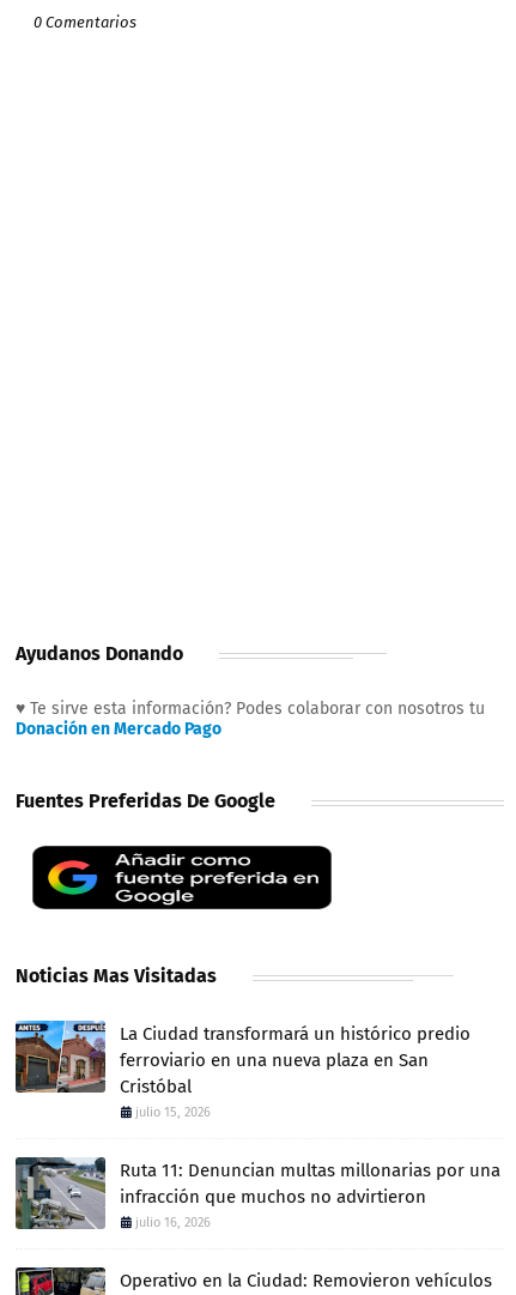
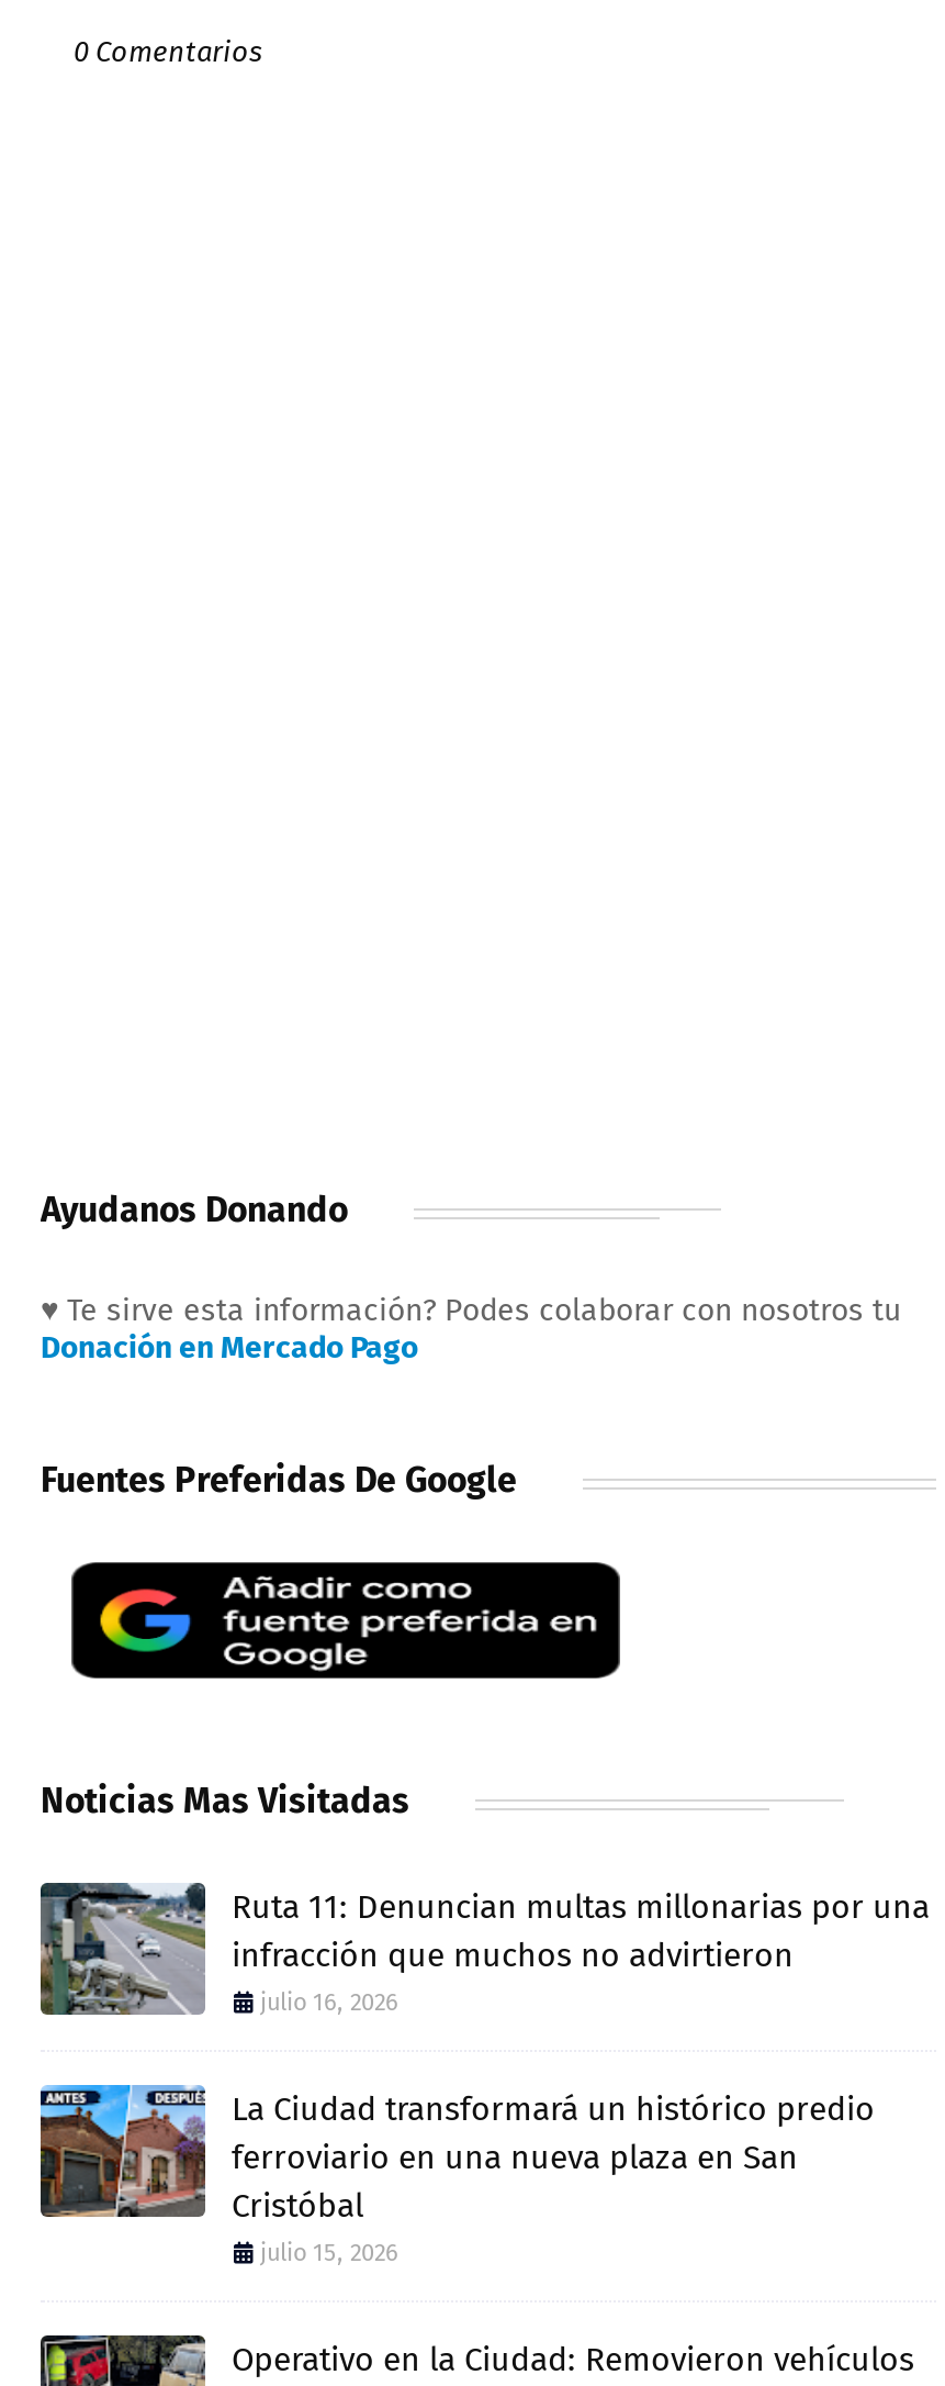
moved down: [image] | La Ciudad transformará un histórico predio | ferroviario en una nueva plaza en San | Cristóbal | julio 15, 2026

moved up: [image] | Ruta 11: Denuncian multas millonarias por una | infracción que muchos no advirtieron | julio 16, 2026
